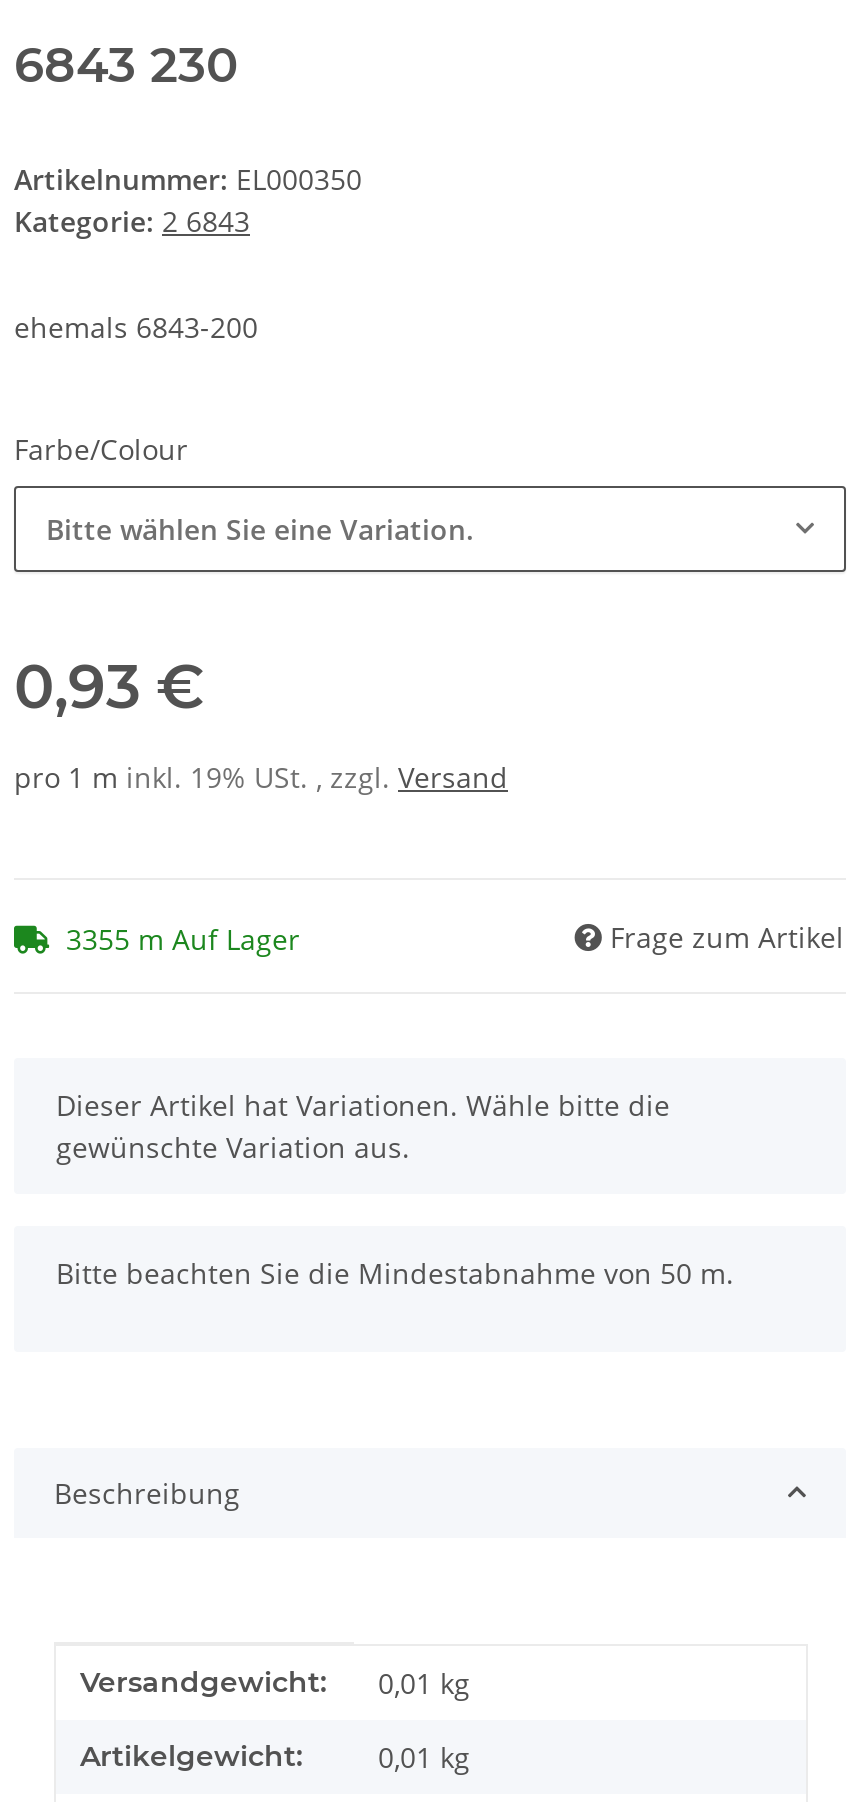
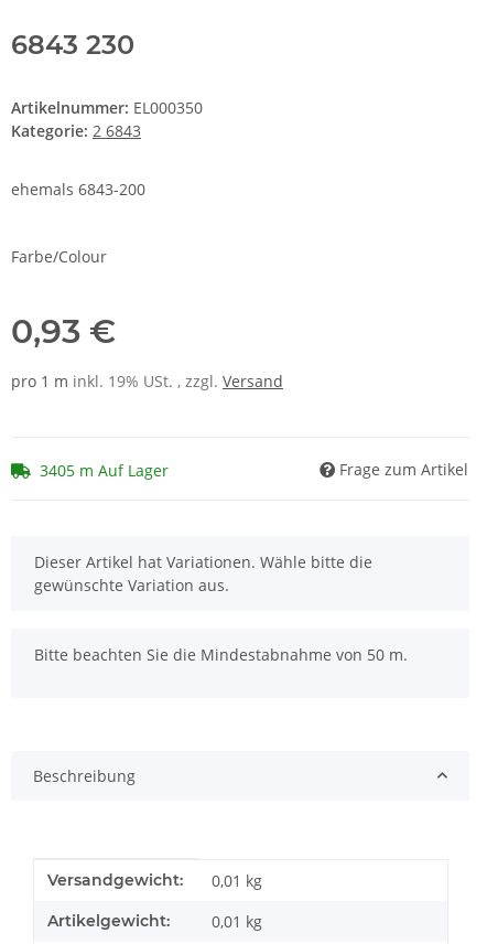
- Bitte wählen Sie eine Variation.

- 3355 m Auf Lager
+ 3405 m Auf Lager
